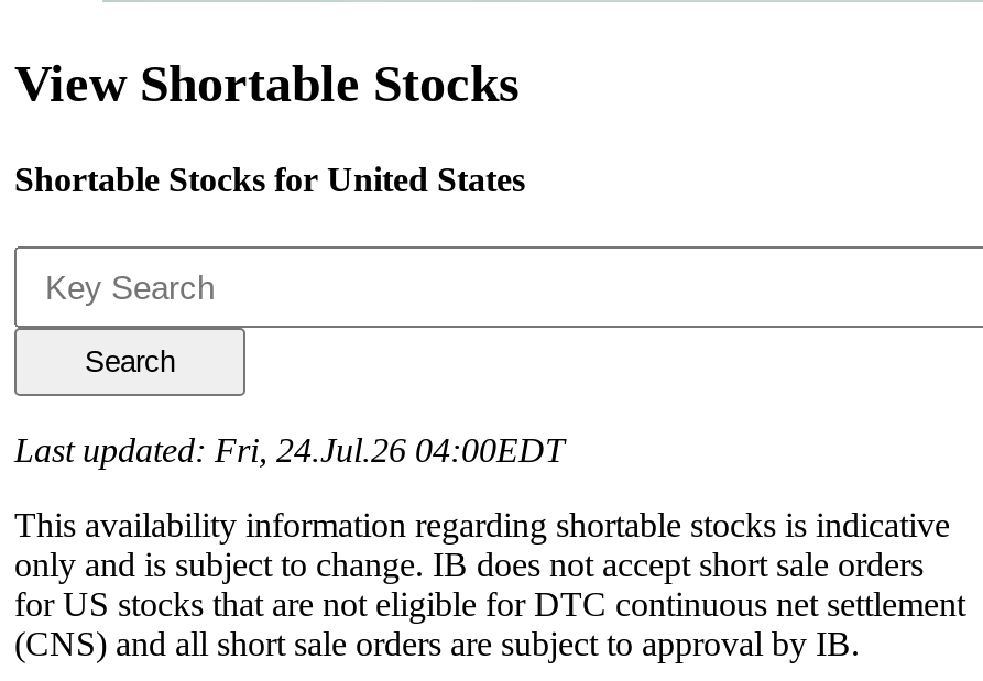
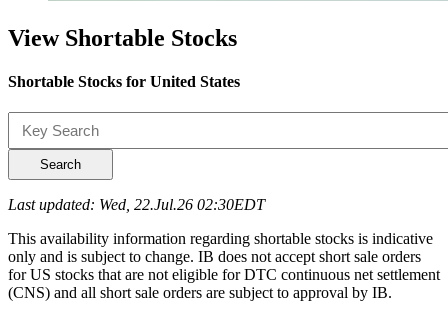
- Last updated: Fri, 24.Jul.26 04:00EDT
+ Last updated: Wed, 22.Jul.26 02:30EDT
